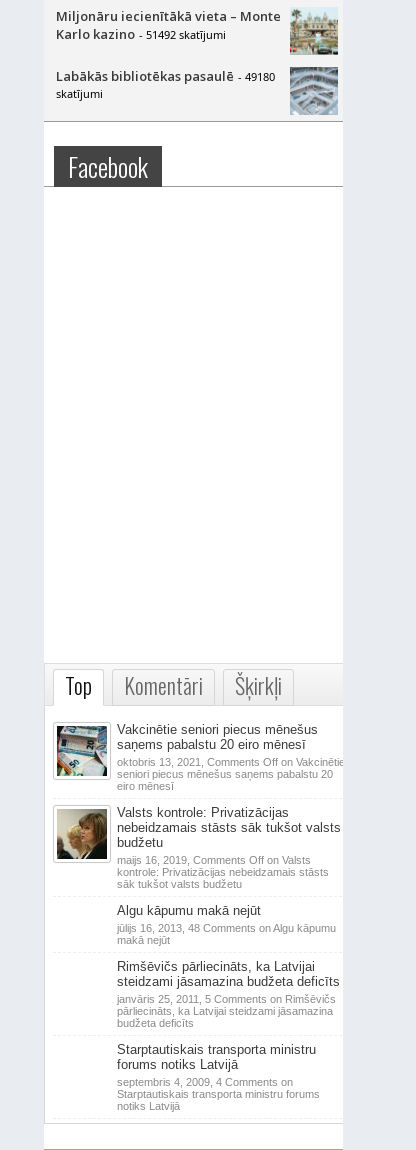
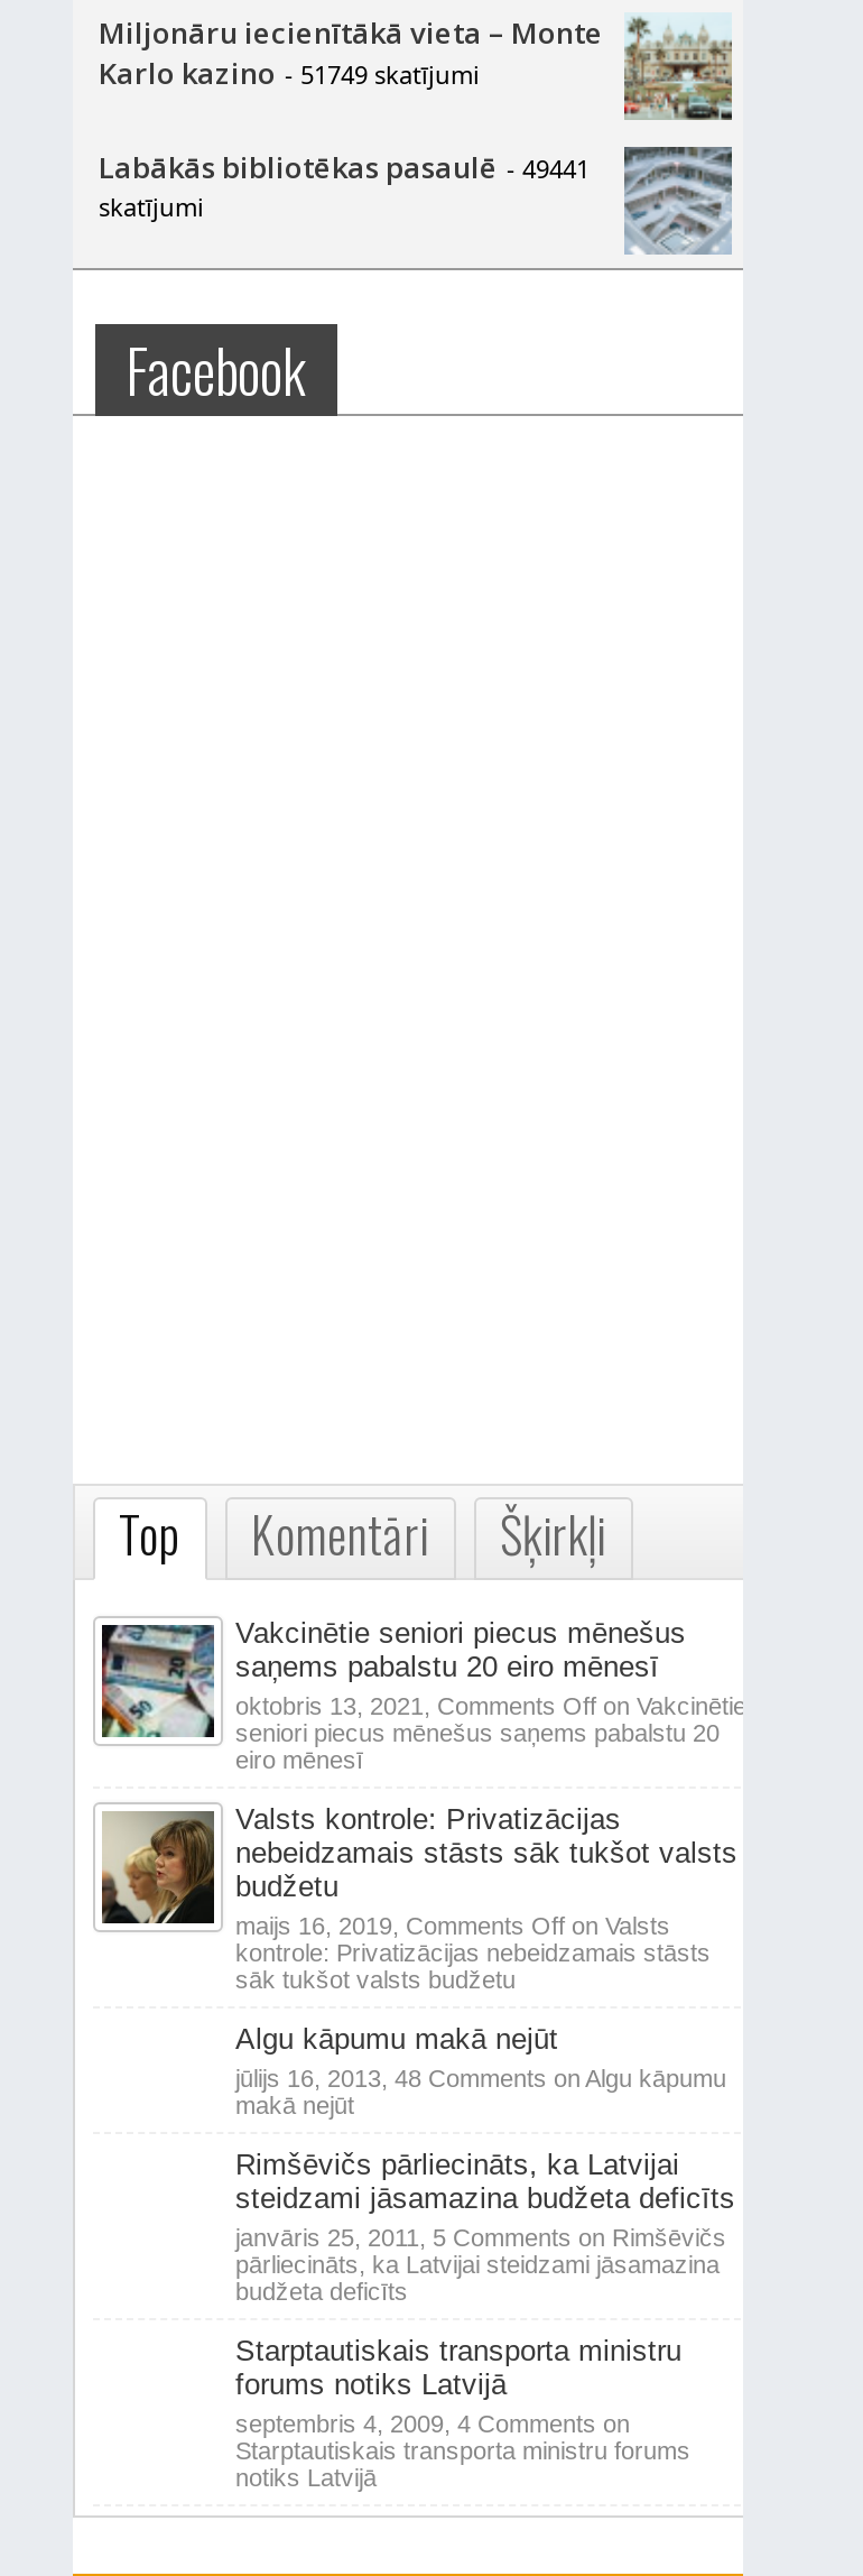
- Karlo kazino - 51492 skatījumi
+ Karlo kazino - 51749 skatījumi

- Labākās bibliotēkas pasaulē - 49180
+ Labākās bibliotēkas pasaulē - 49441
